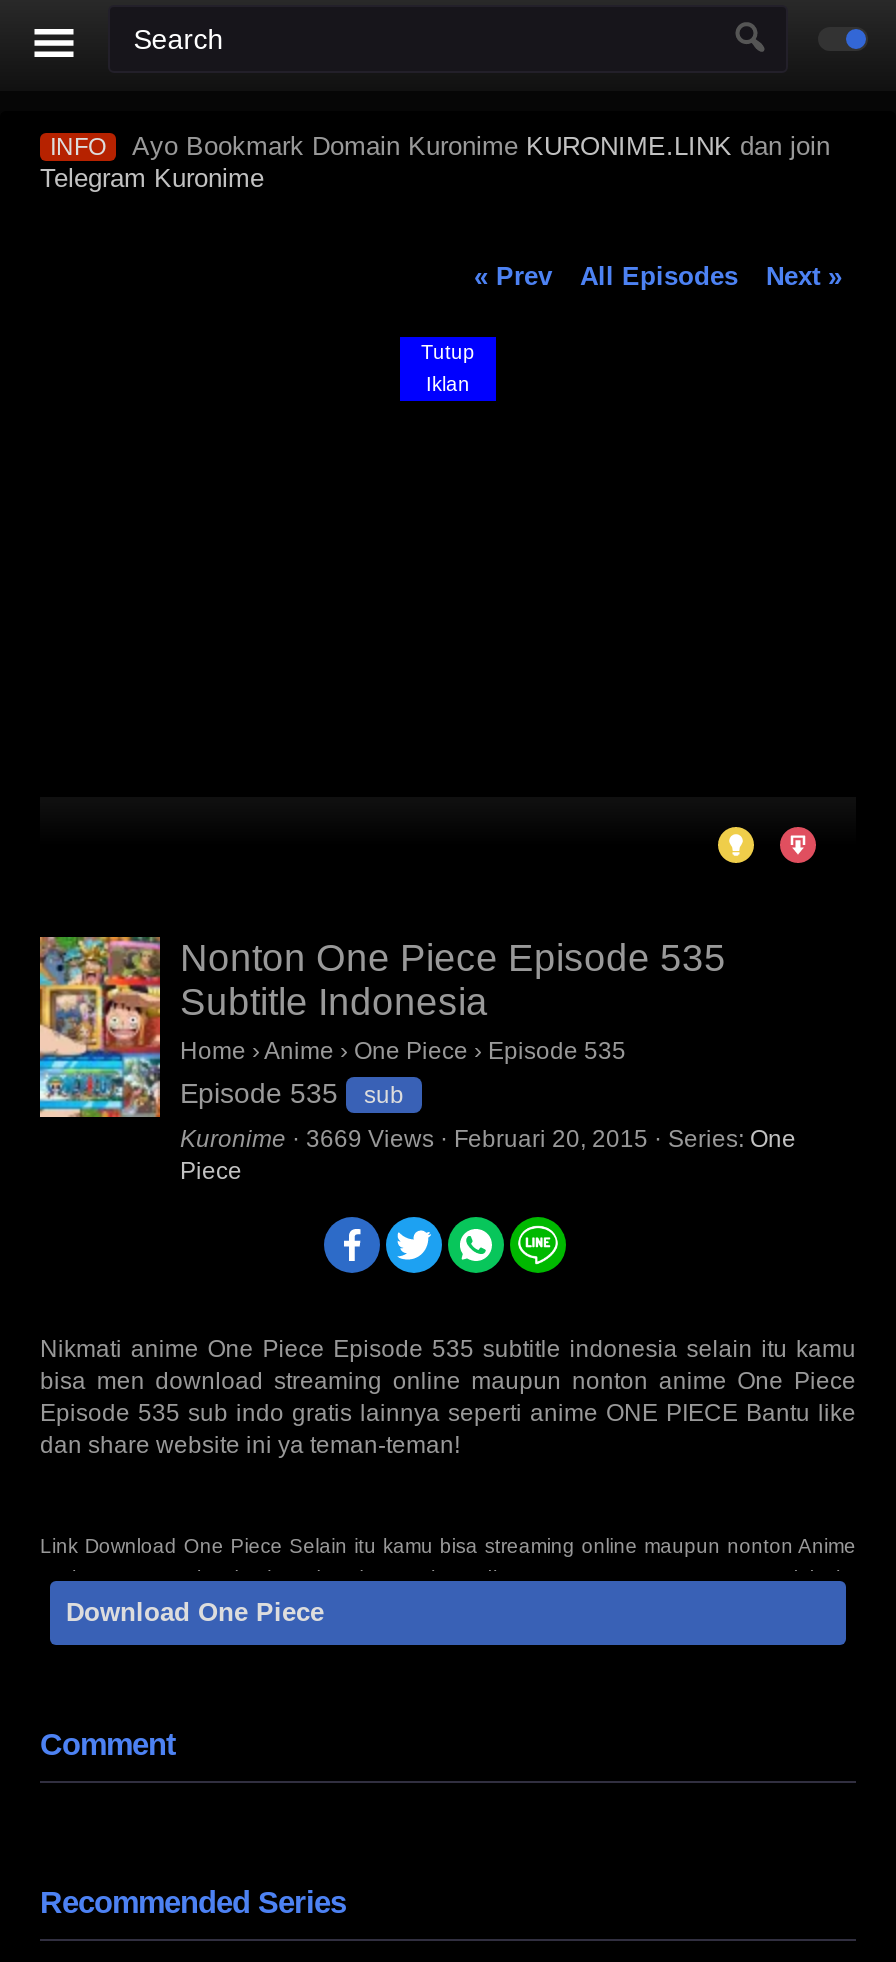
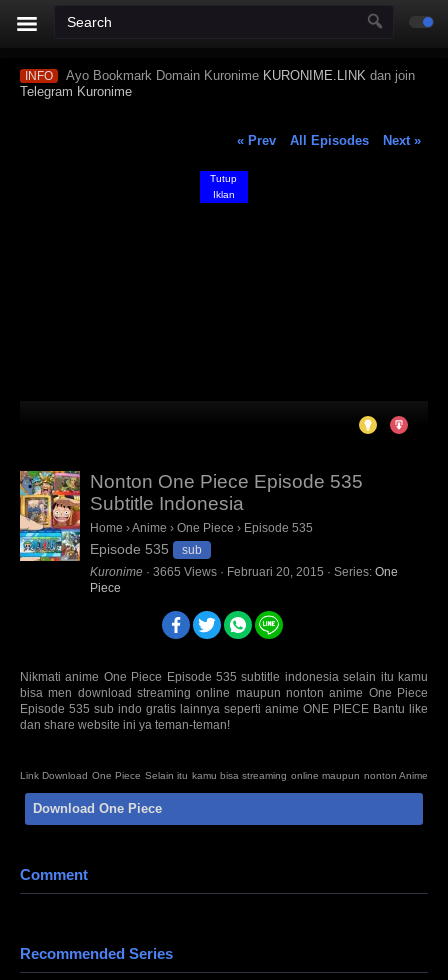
- Kuronime · 3669 Views · Februari 20, 2015 · Series: One
+ Kuronime · 3665 Views · Februari 20, 2015 · Series: One
